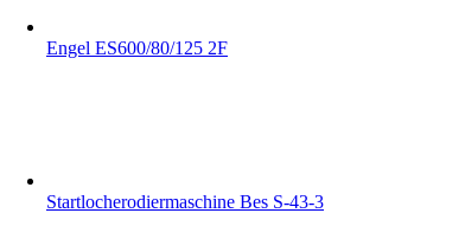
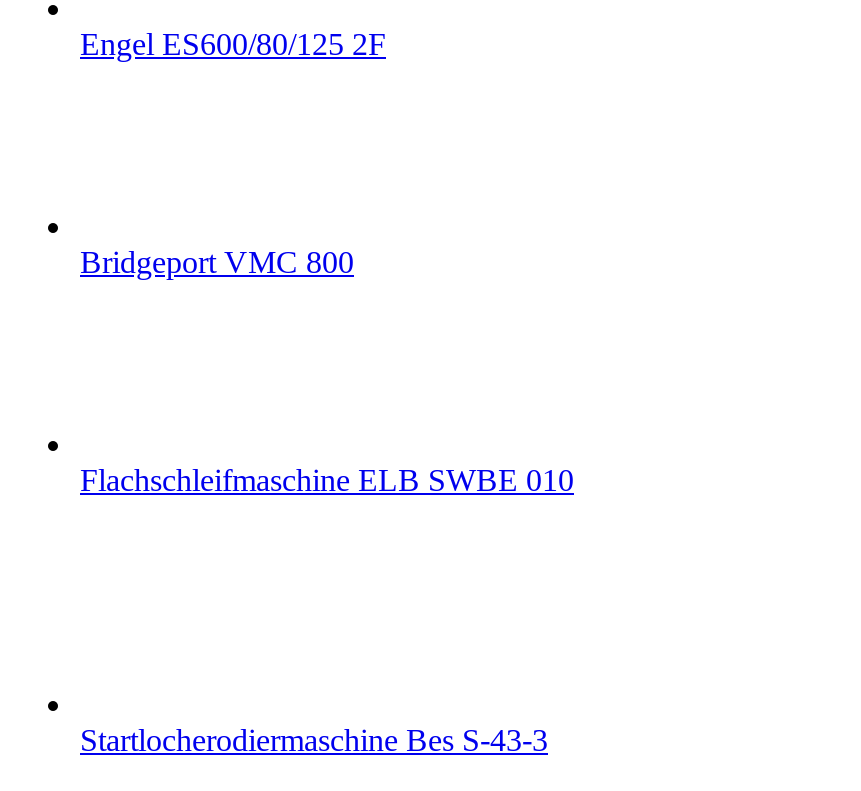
+ Bridgeport VMC 800

+ Flachschleifmaschine ELB SWBE 010
